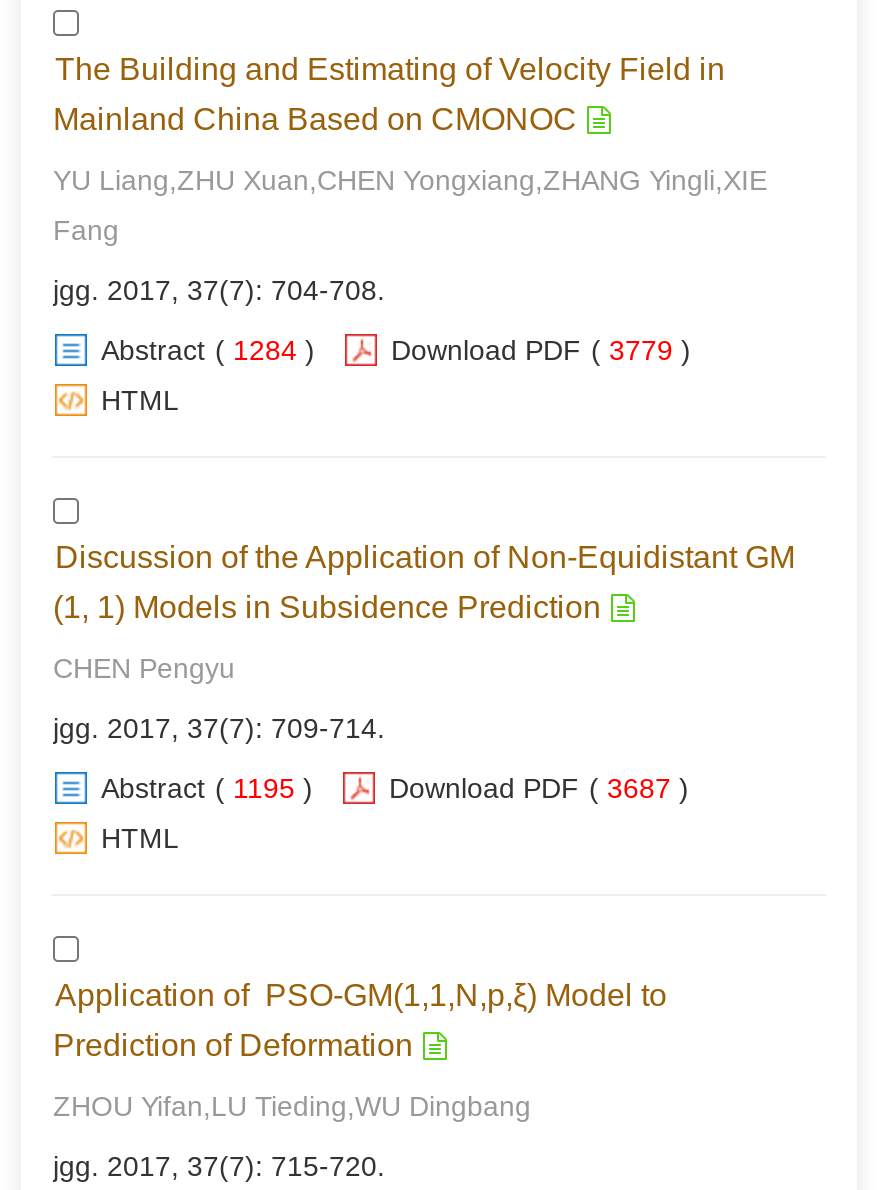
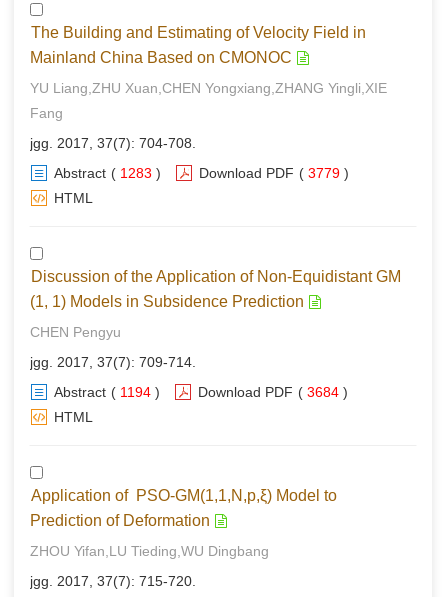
- Abstract ( 1284)
+ Abstract ( 1283)

- Abstract ( 1195)
+ Abstract ( 1194)

- Download PDF ( 3687)
+ Download PDF ( 3684)
